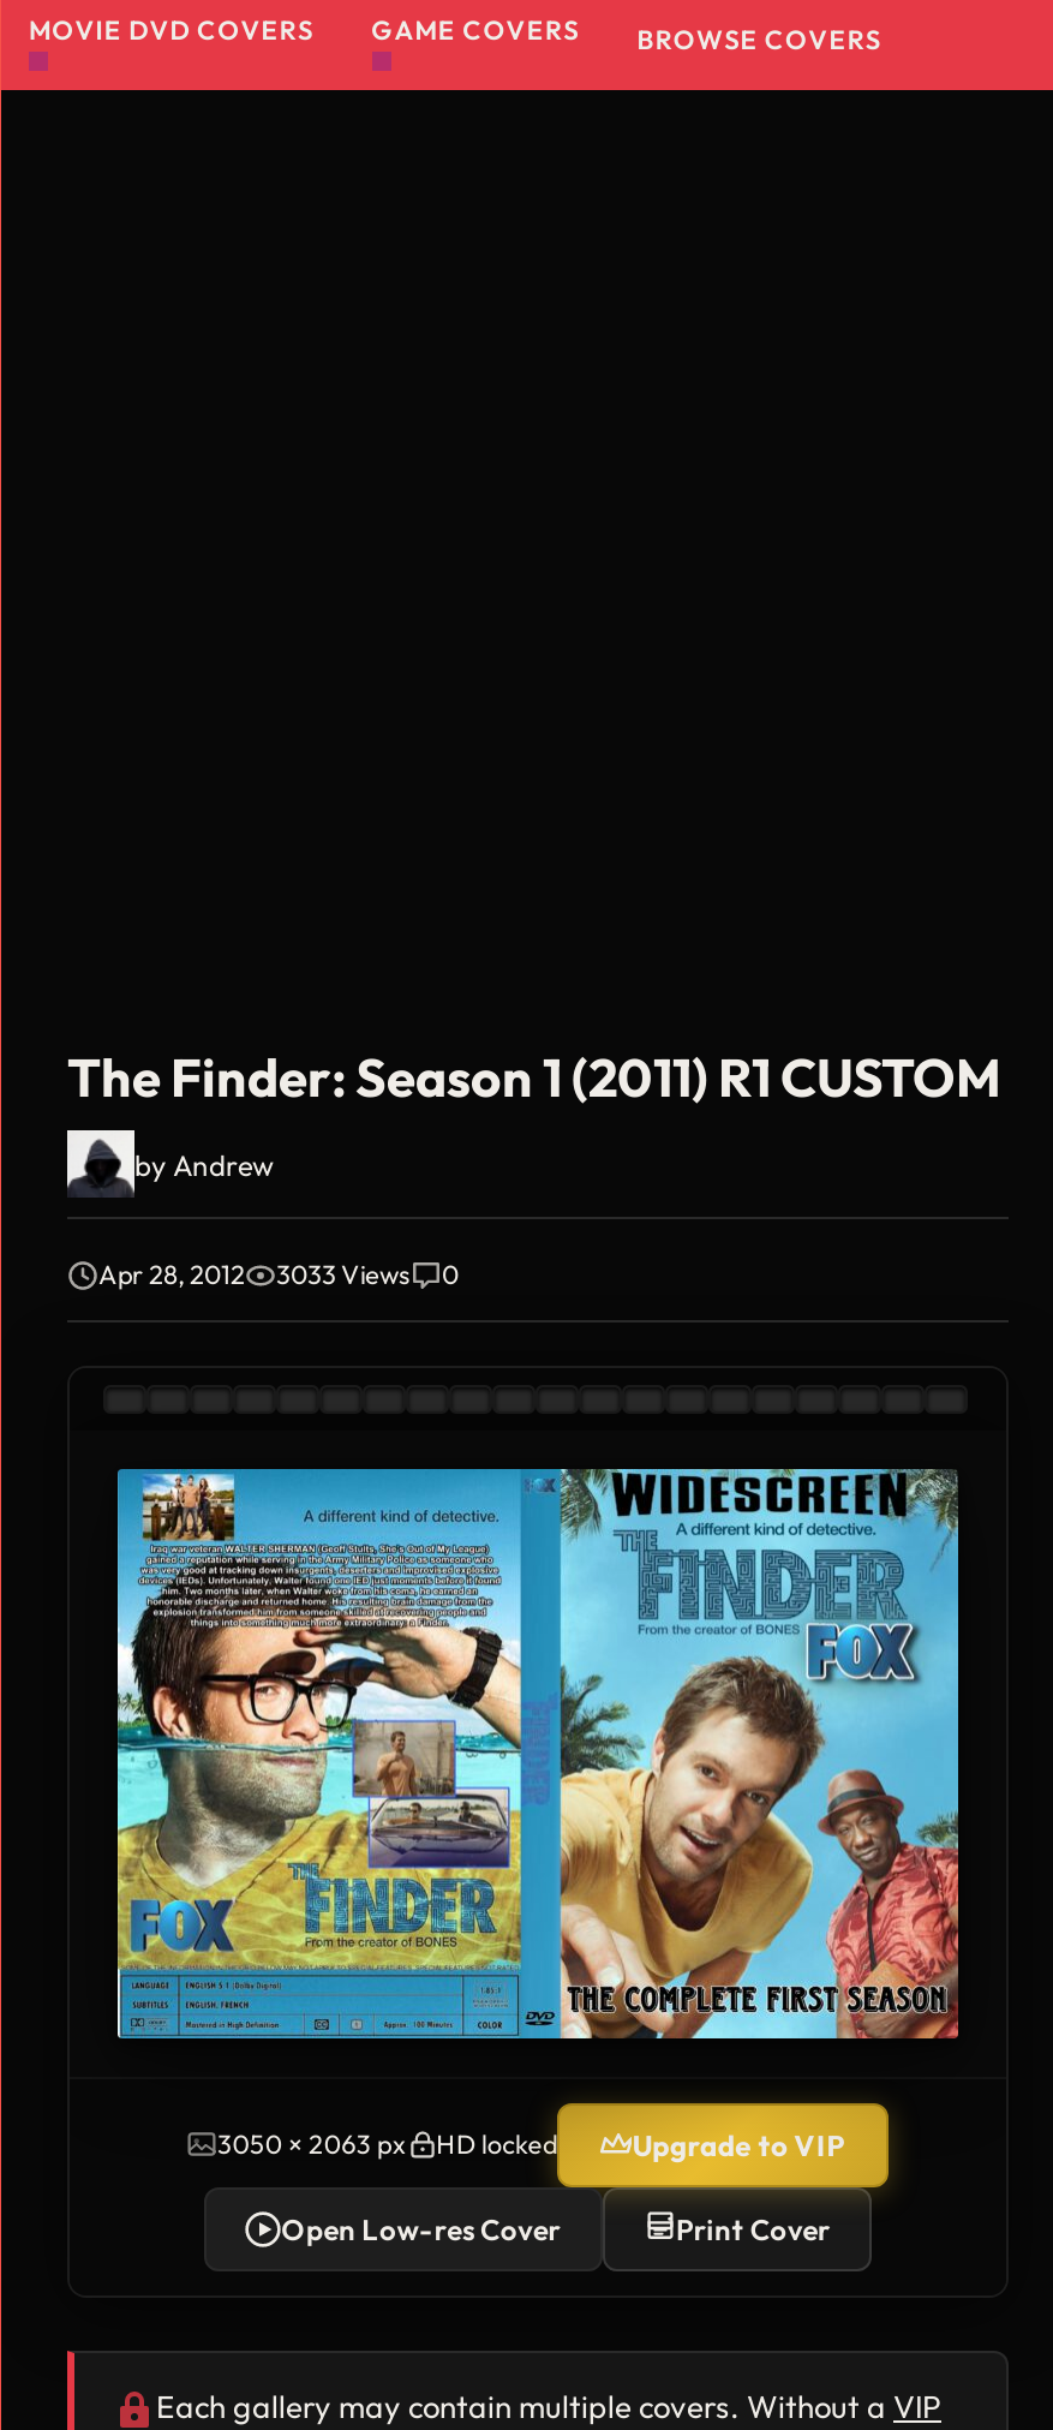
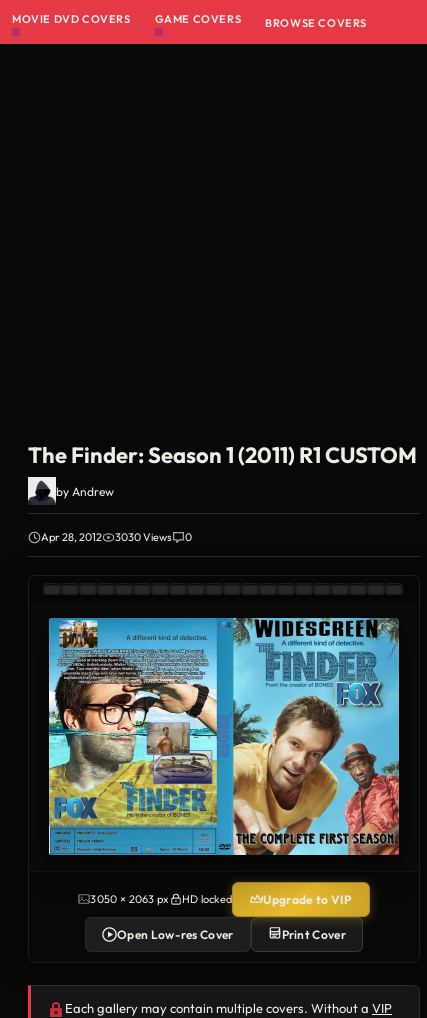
- 3033 Views
+ 3030 Views
